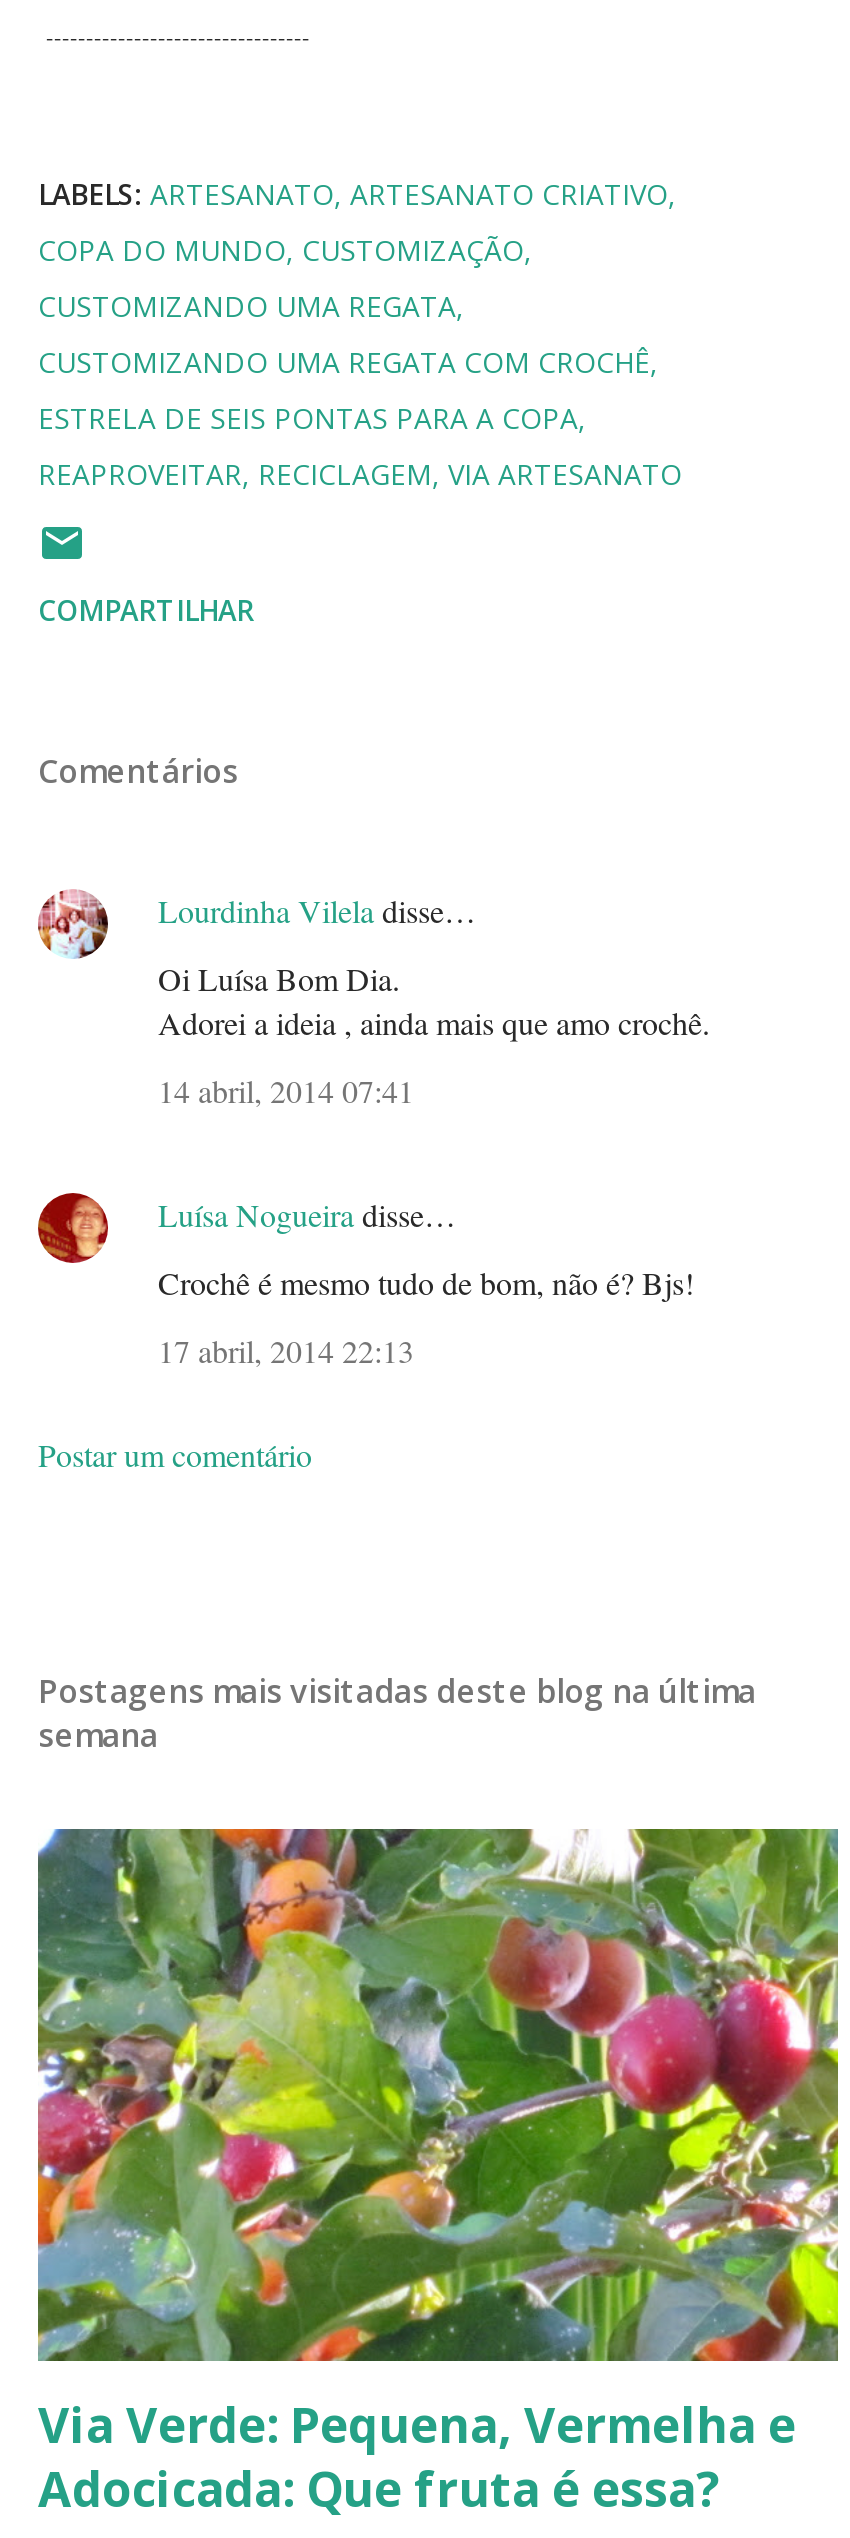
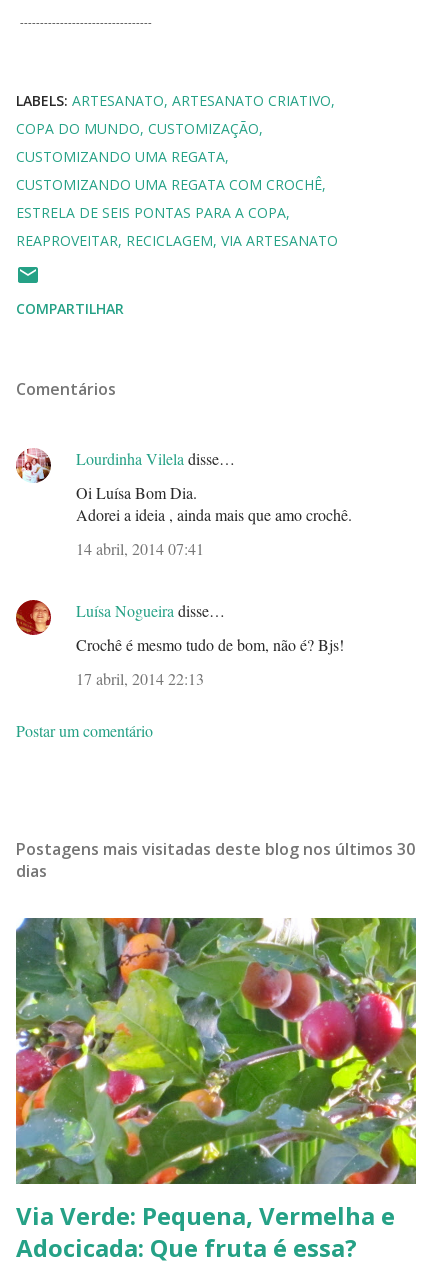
- Postagens mais visitadas deste blog na última
- semana
+ Postagens mais visitadas deste blog nos últimos 30
+ dias
